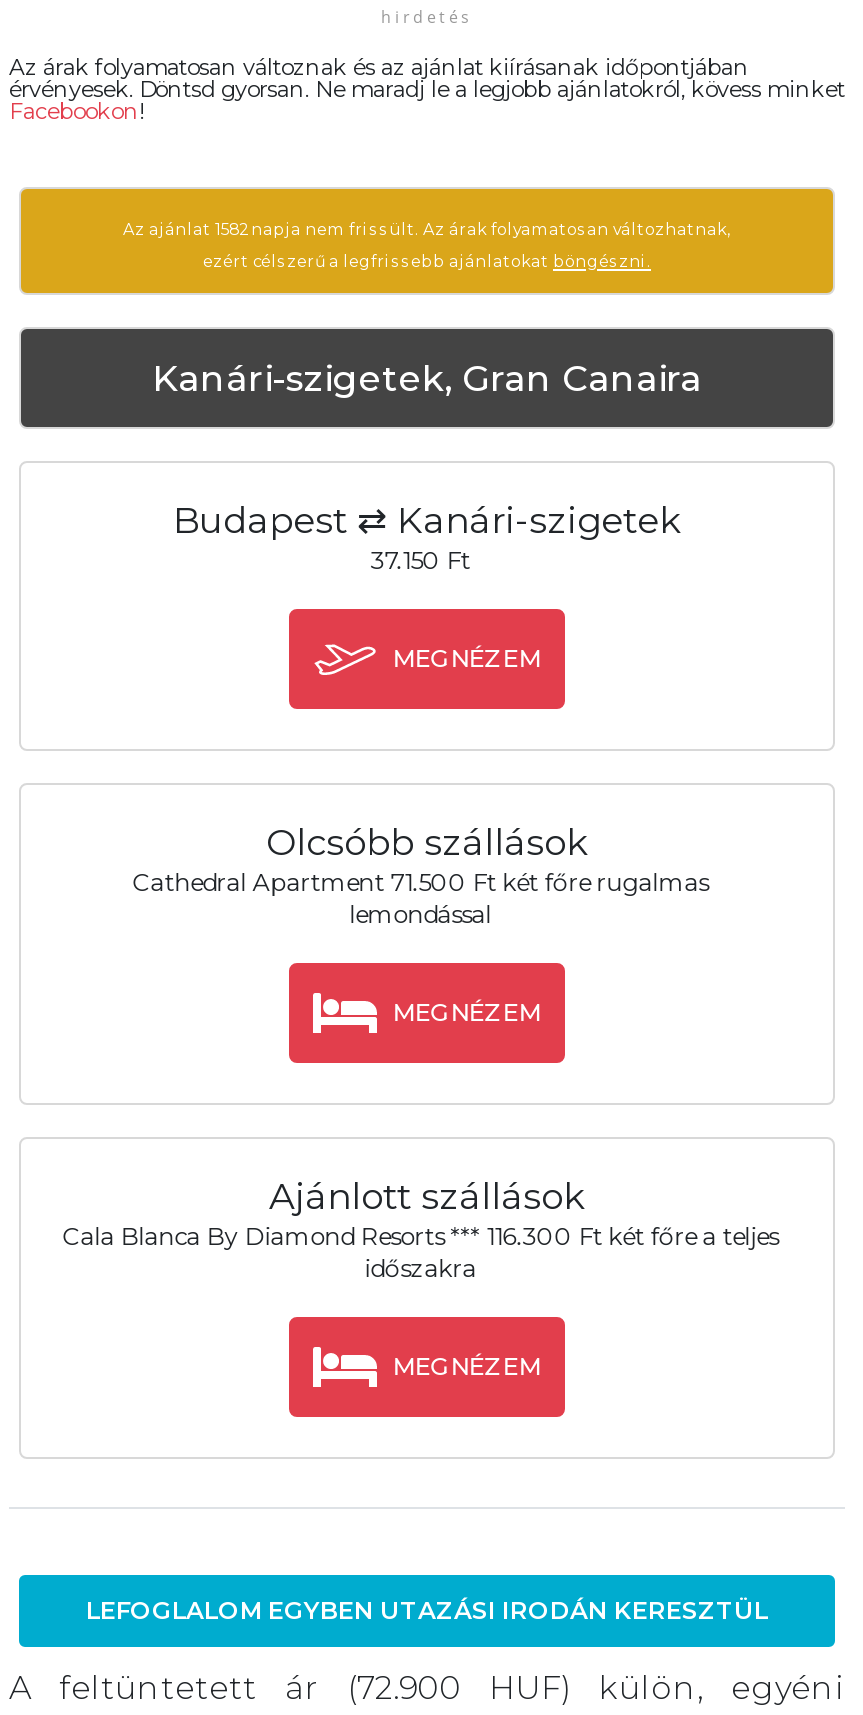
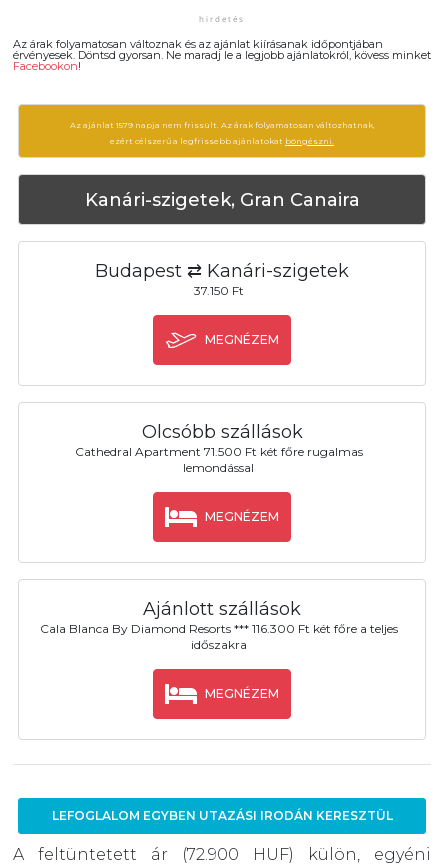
- Az ajánlat 1582 napja nem frissült. Az árak folyamatosan változhatnak,
+ Az ajánlat 1579 napja nem frissült. Az árak folyamatosan változhatnak,
